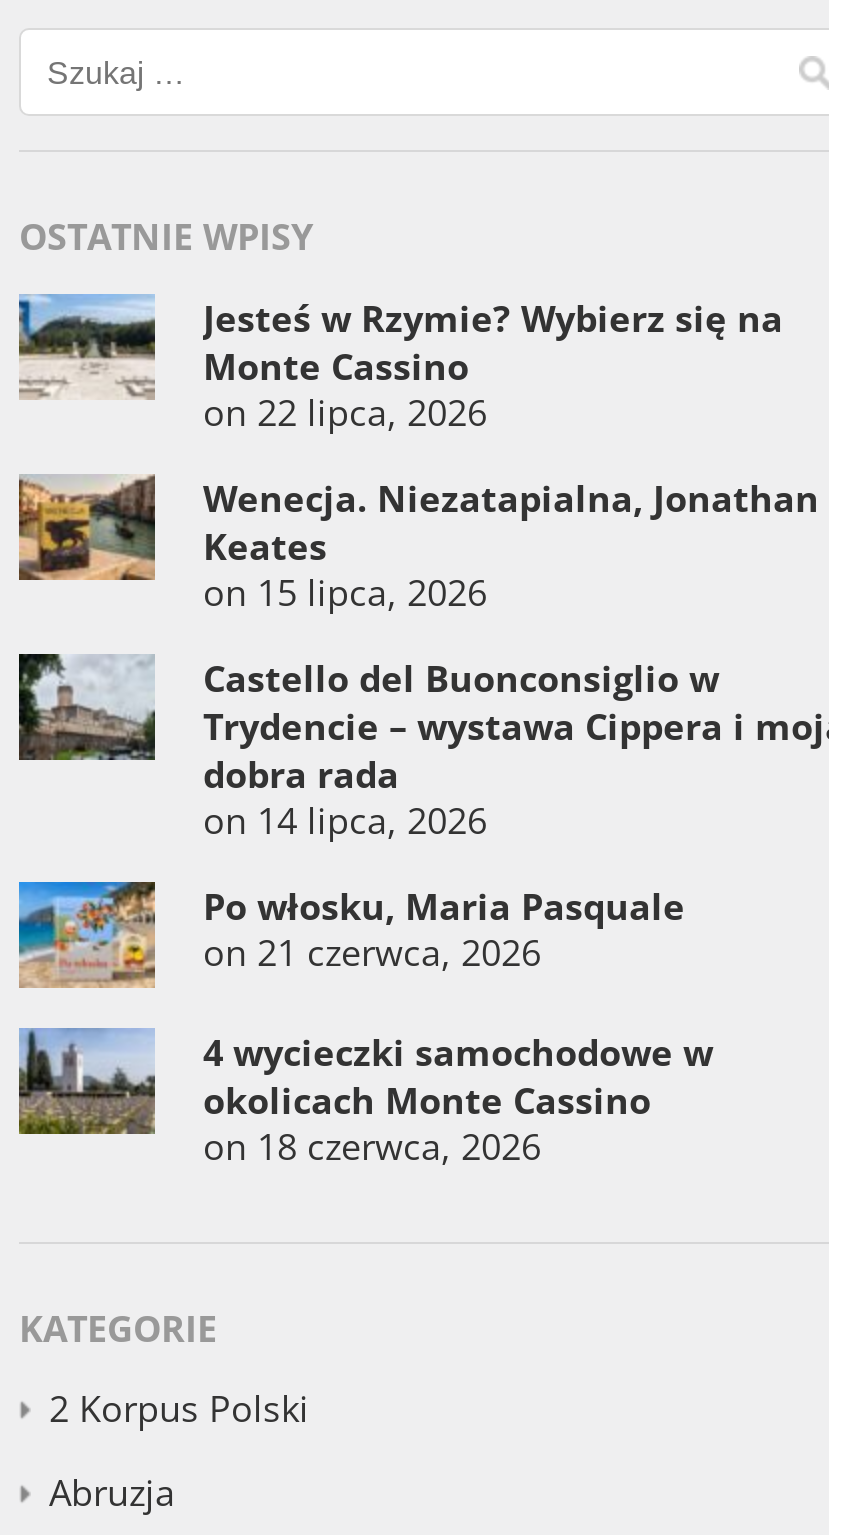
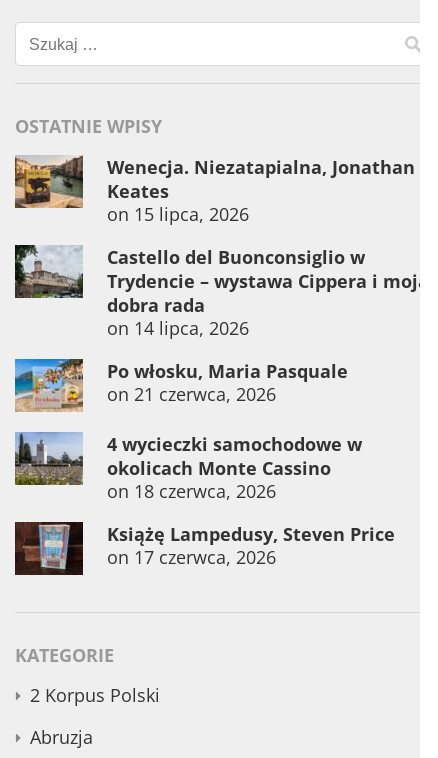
- [image]
- Jesteś w Rzymie? Wybierz się na
- Monte Cassino
- on 22 lipca, 2026

moved up: [image] | Wenecja. Niezatapialna, Jonathan | Keates | ... | okolicach Monte Cassino | on 18 czerwca, 2026

+ [image]
+ Książę Lampedusy, Steven Price
+ on 17 czerwca, 2026
